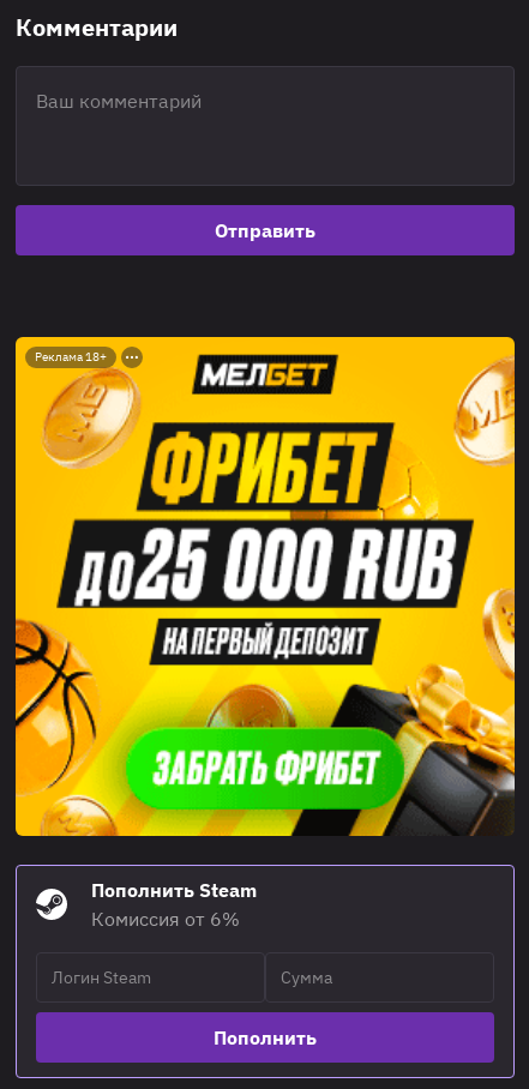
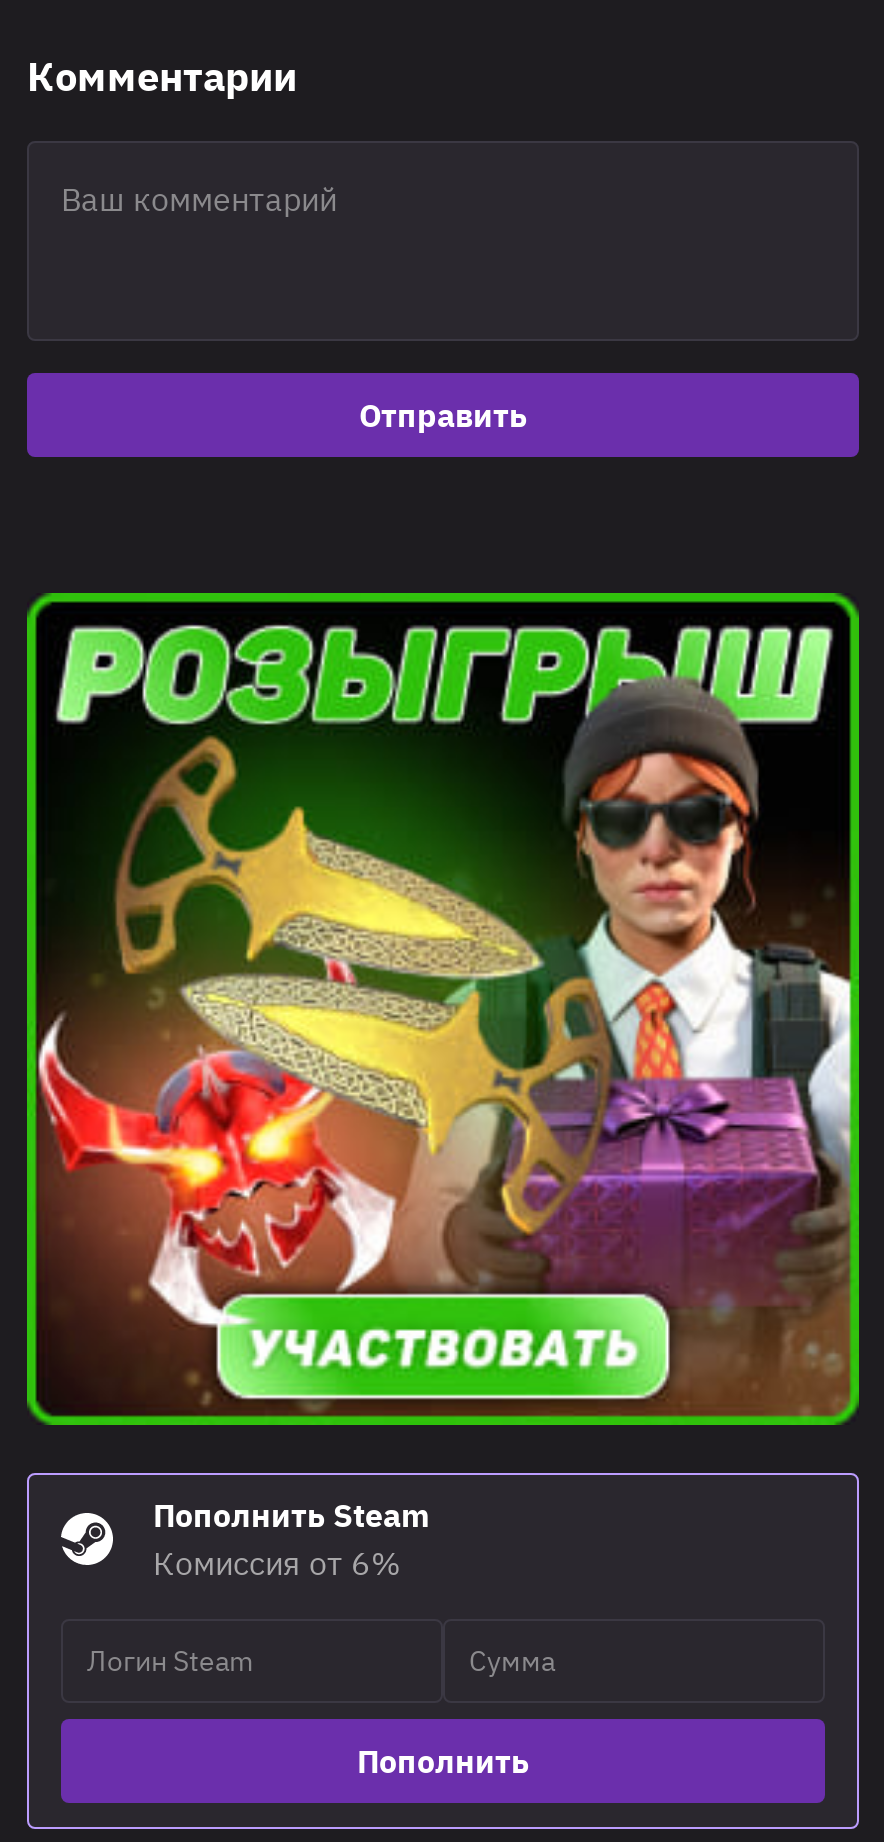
- [image]
+ [image]

- Реклама 18+
